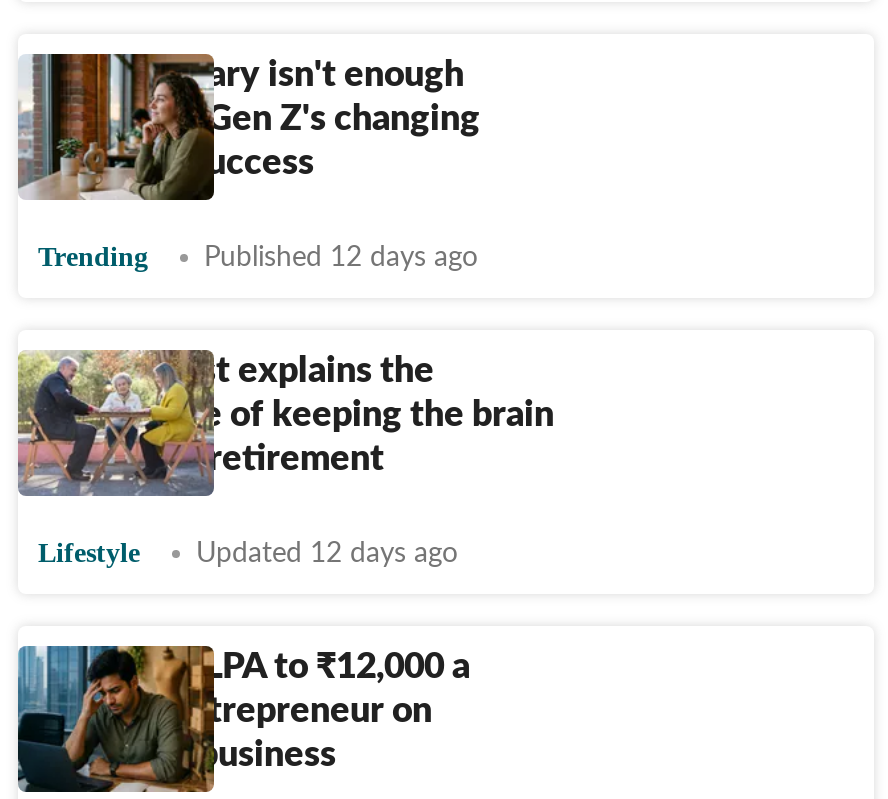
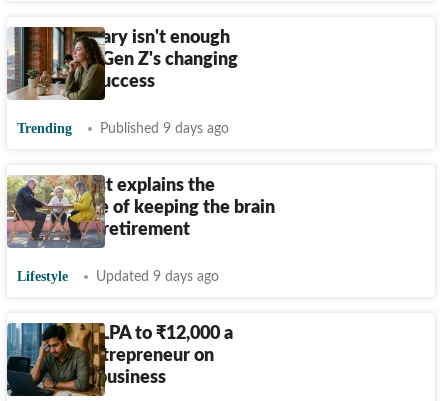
- Published 12 days ago
+ Published 9 days ago

- Updated 12 days ago
+ Updated 9 days ago
